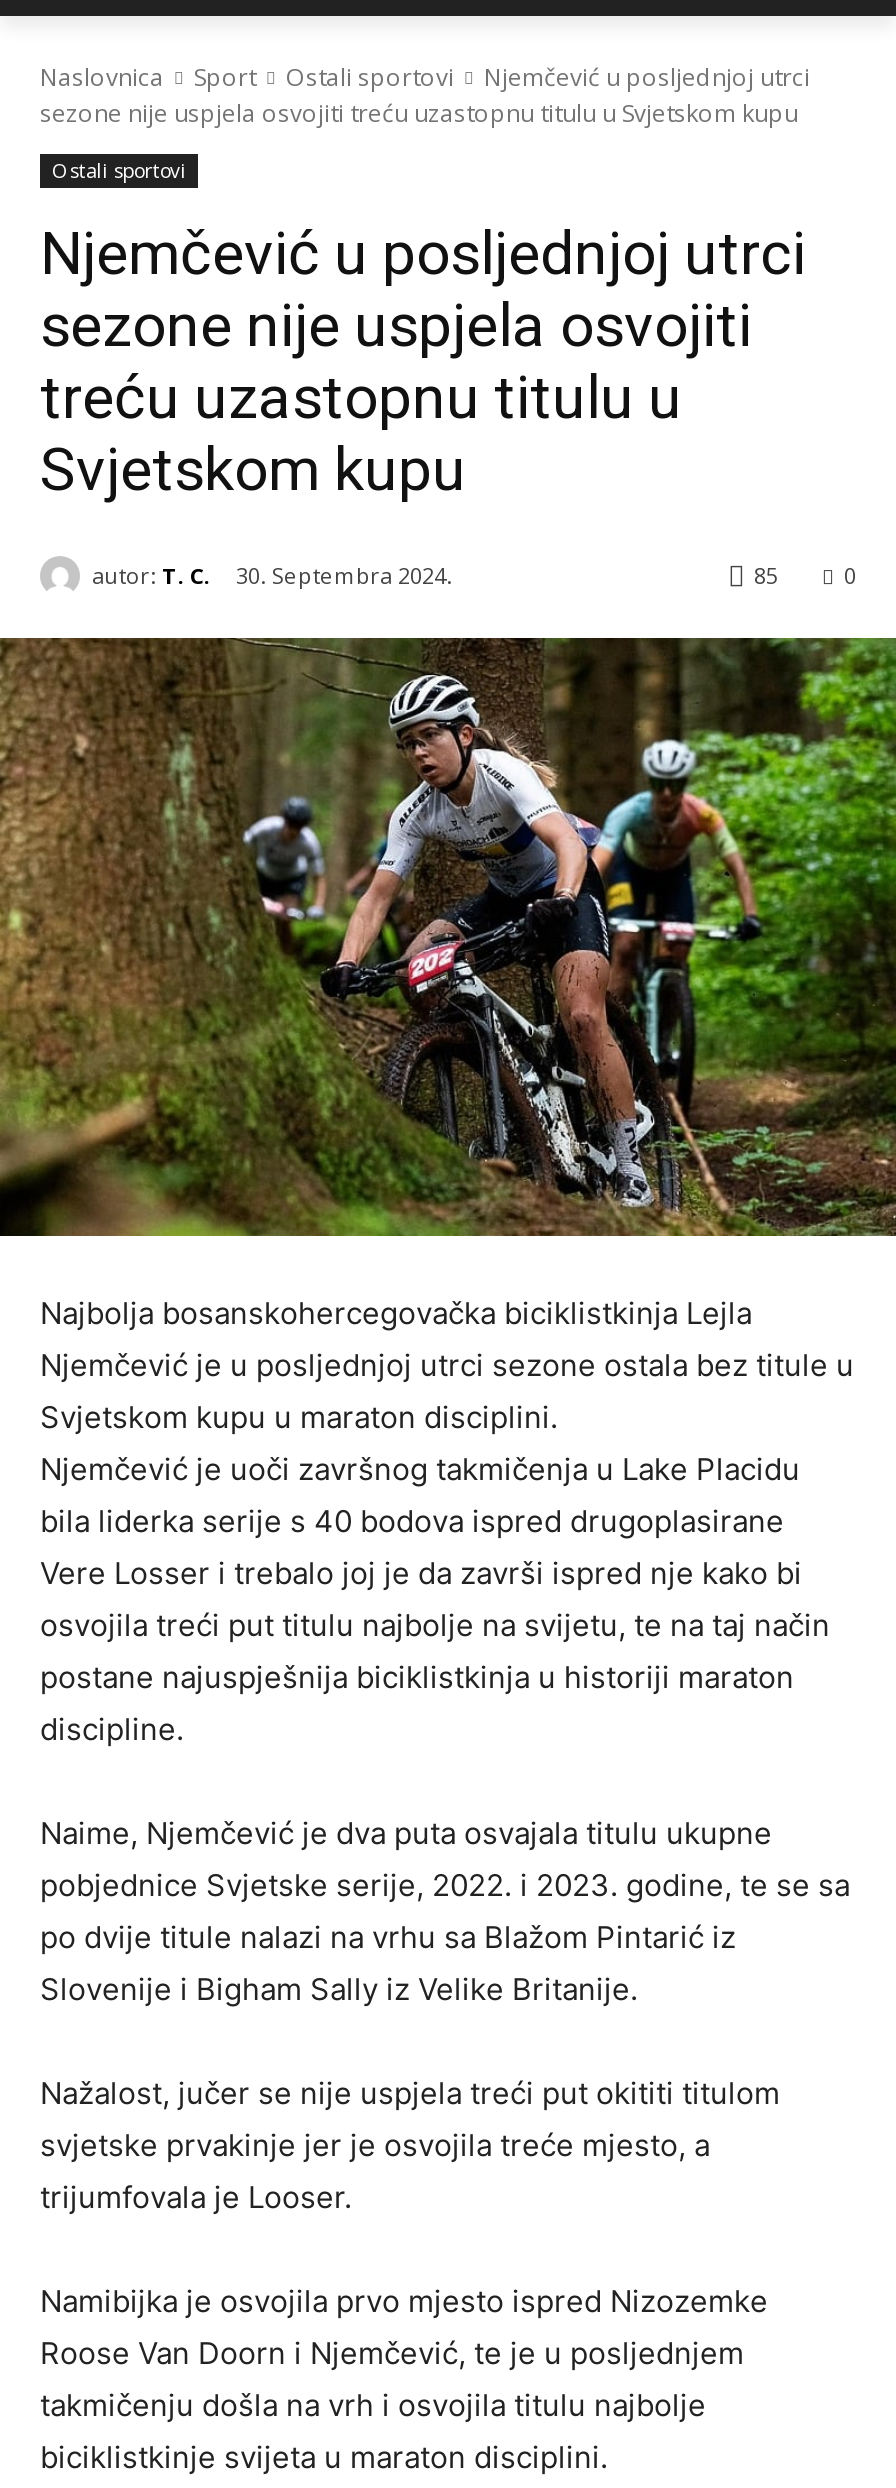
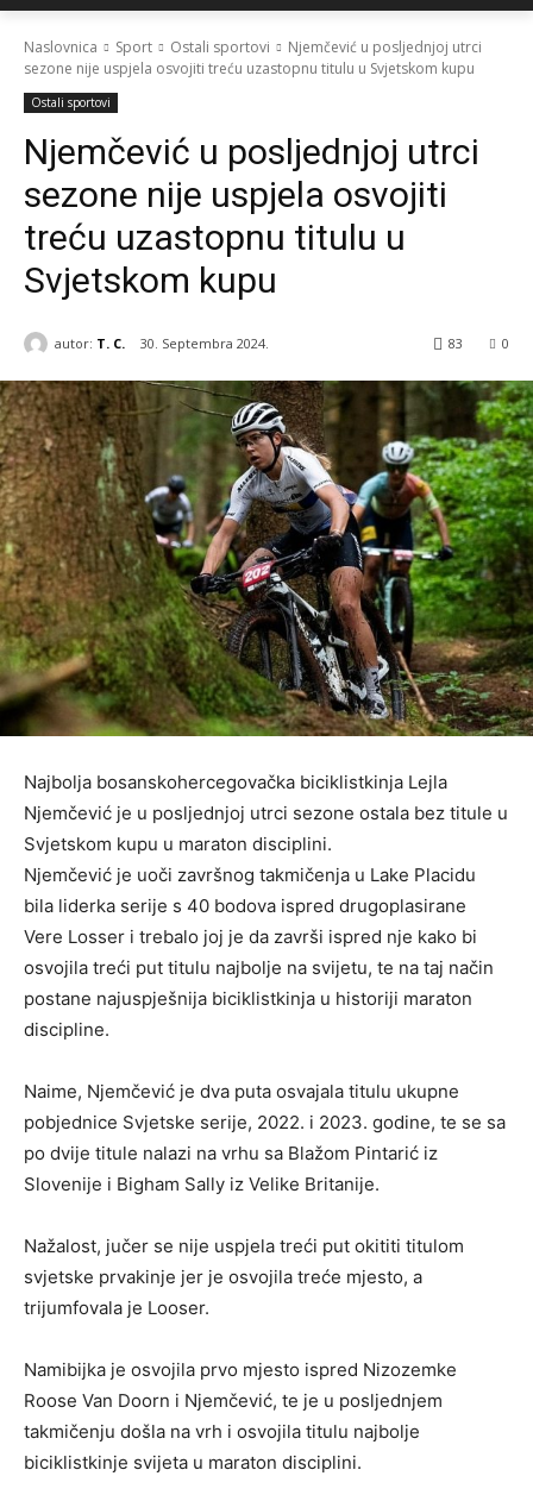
- 85
+ 83
